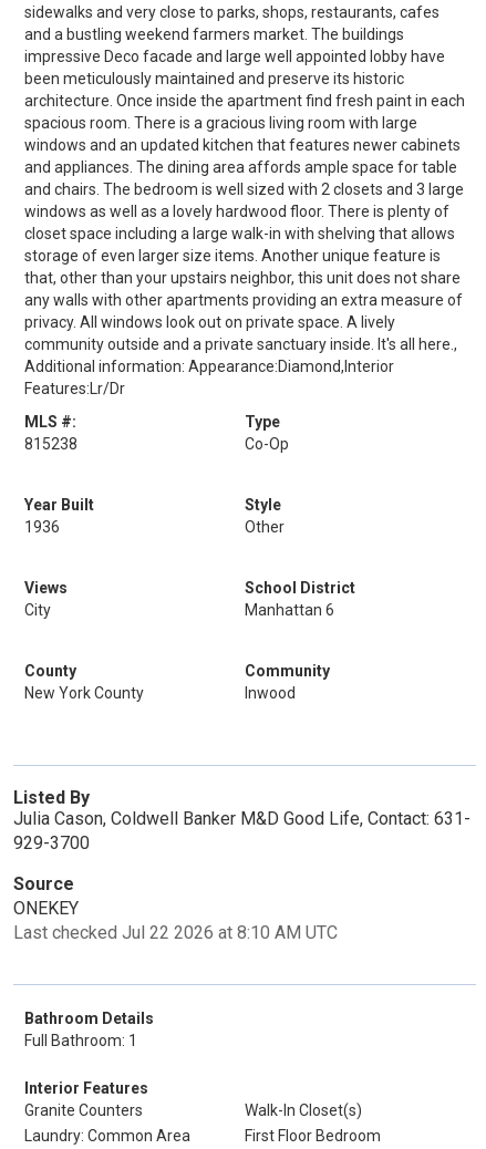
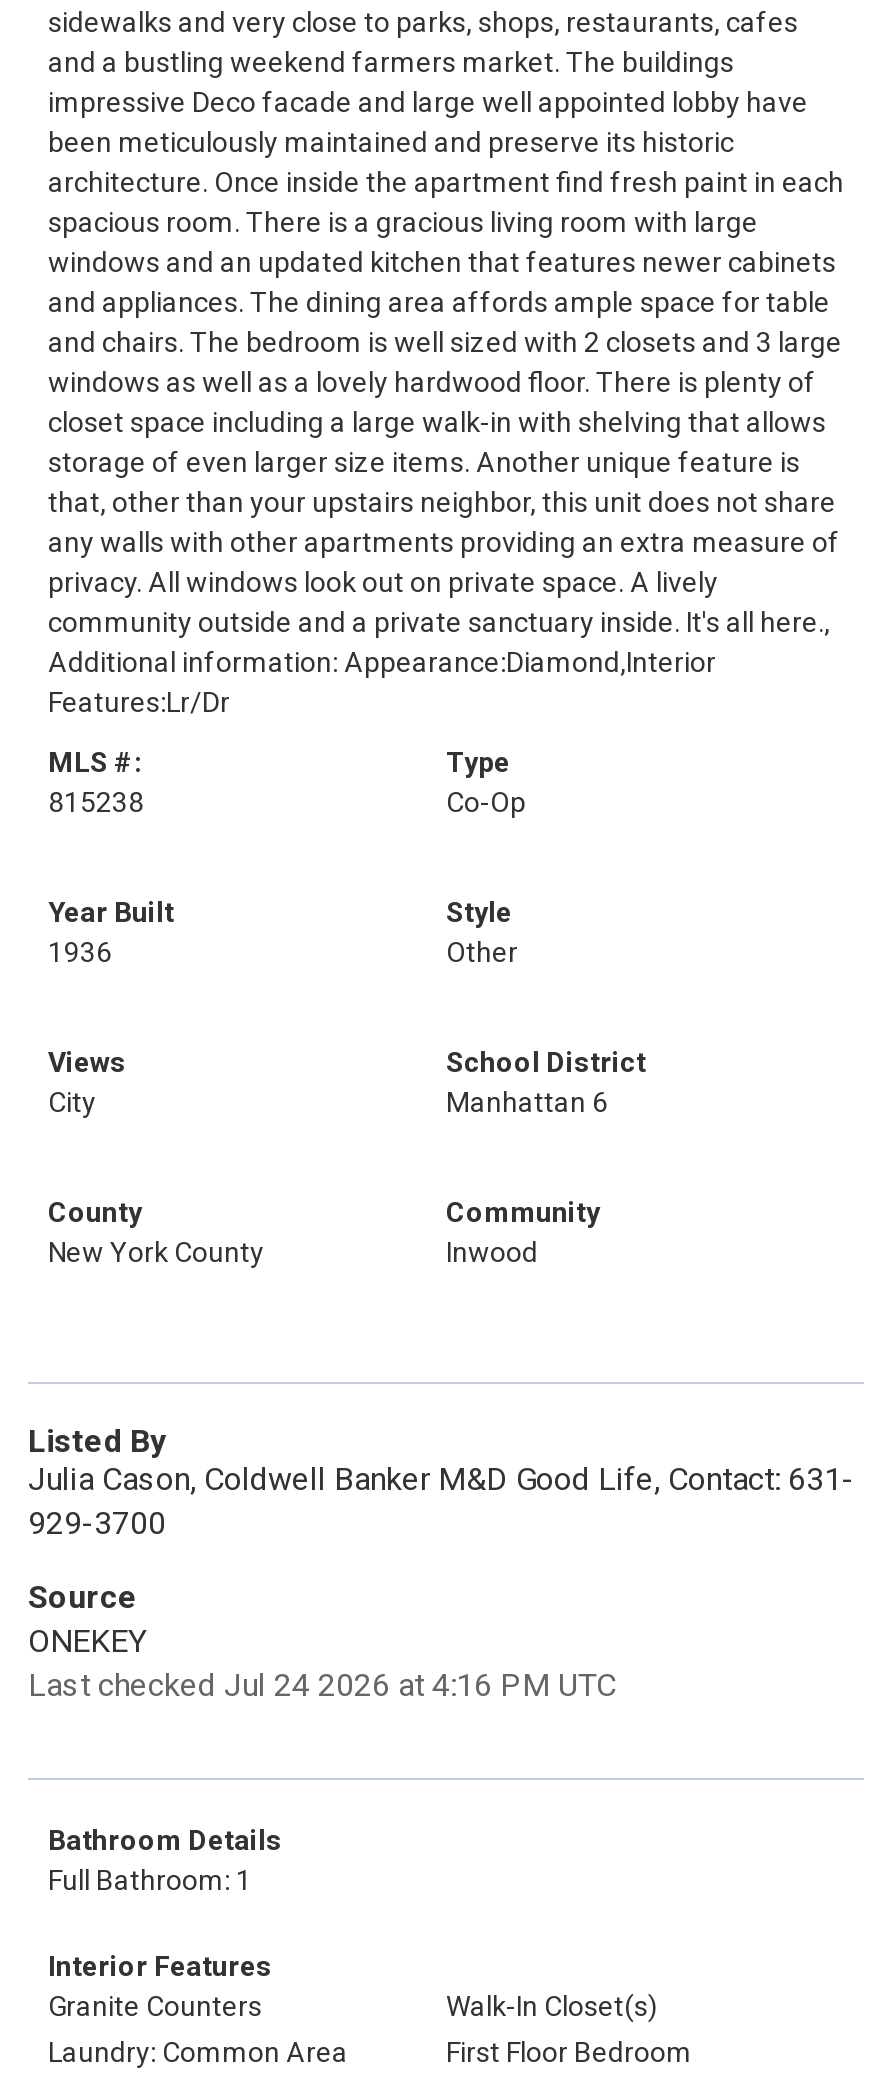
- Last checked Jul 22 2026 at 8:10 AM UTC
+ Last checked Jul 24 2026 at 4:16 PM UTC
